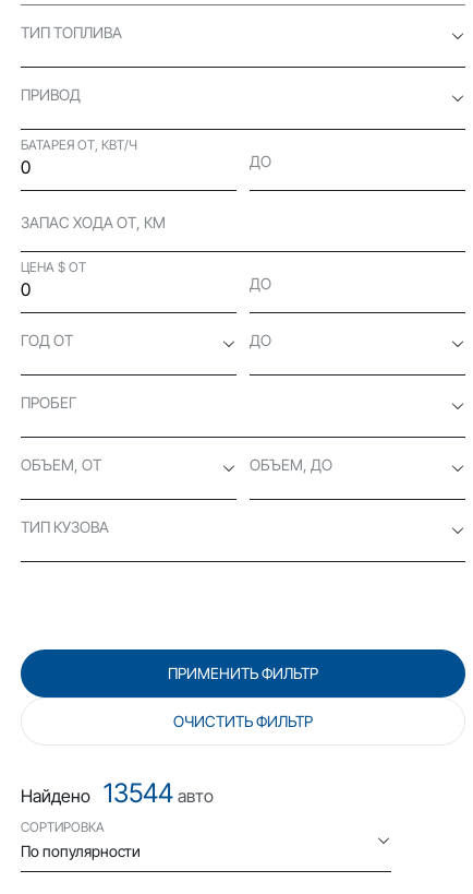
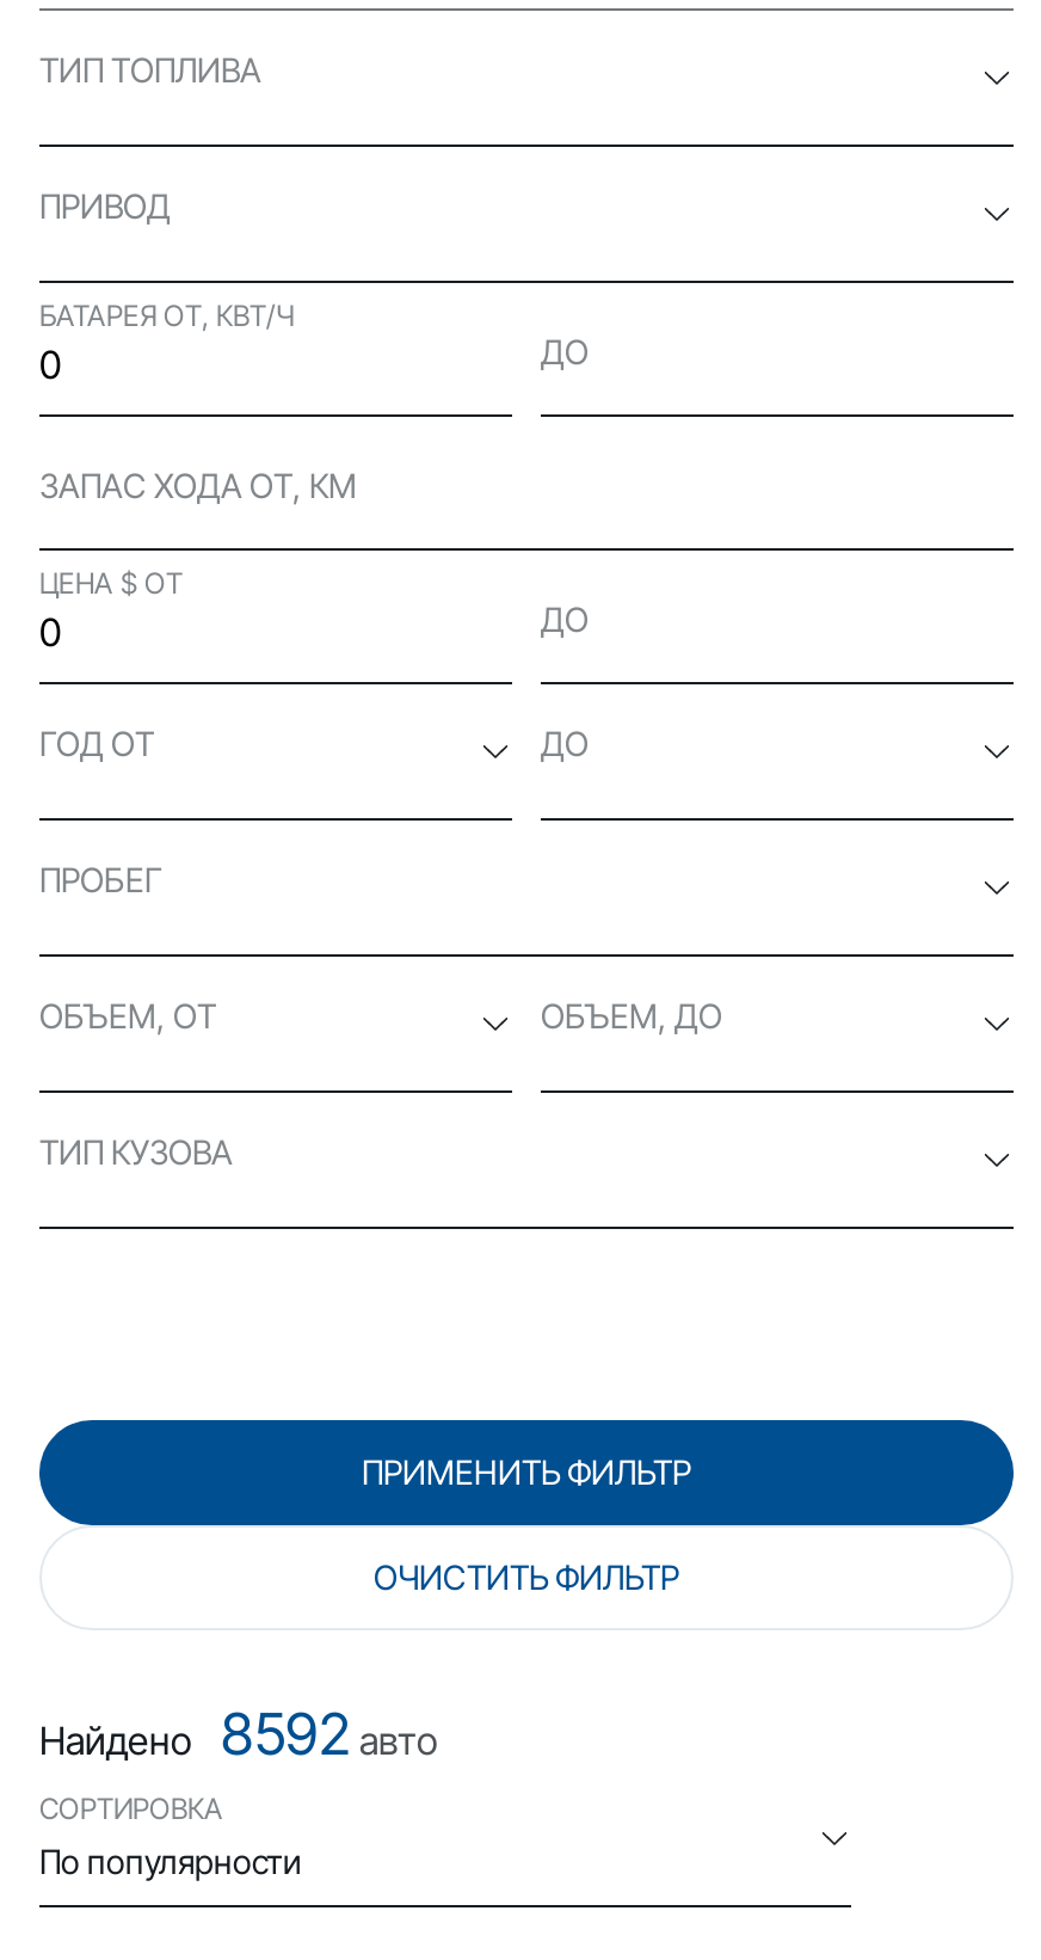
- Найдено 13544 авто
+ Найдено 8592 авто
